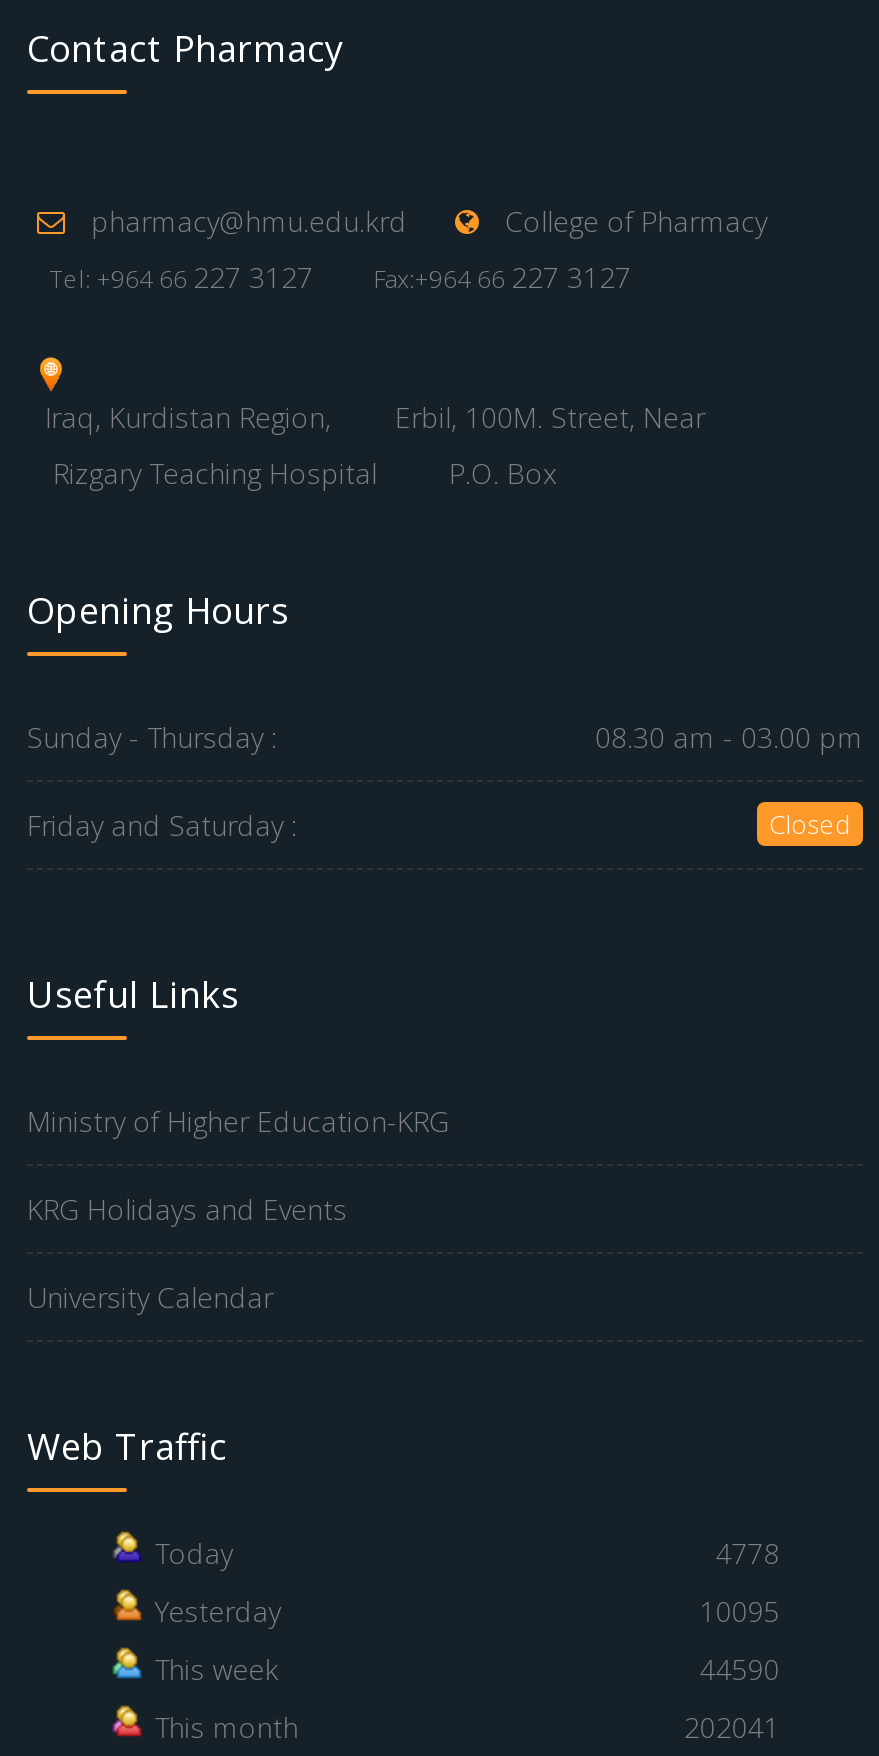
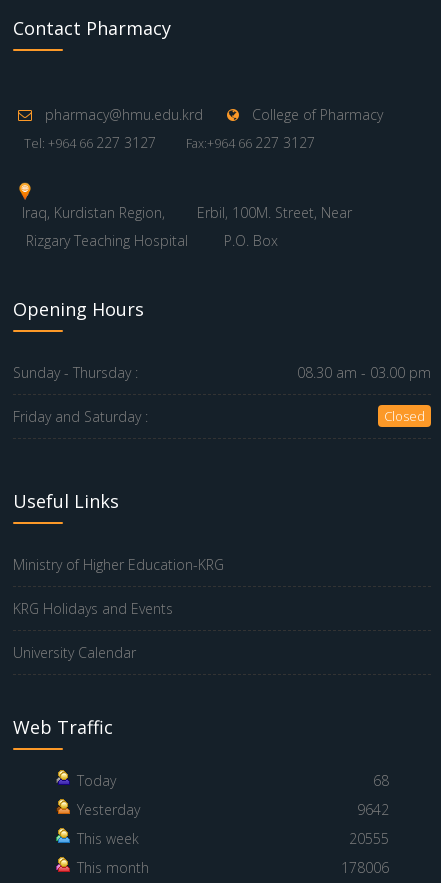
- 4778
+ 68

- 10095
+ 9642

- 44590
+ 20555

- 202041
+ 178006
